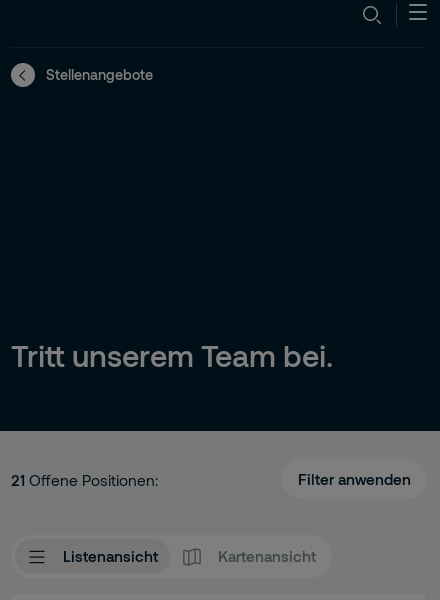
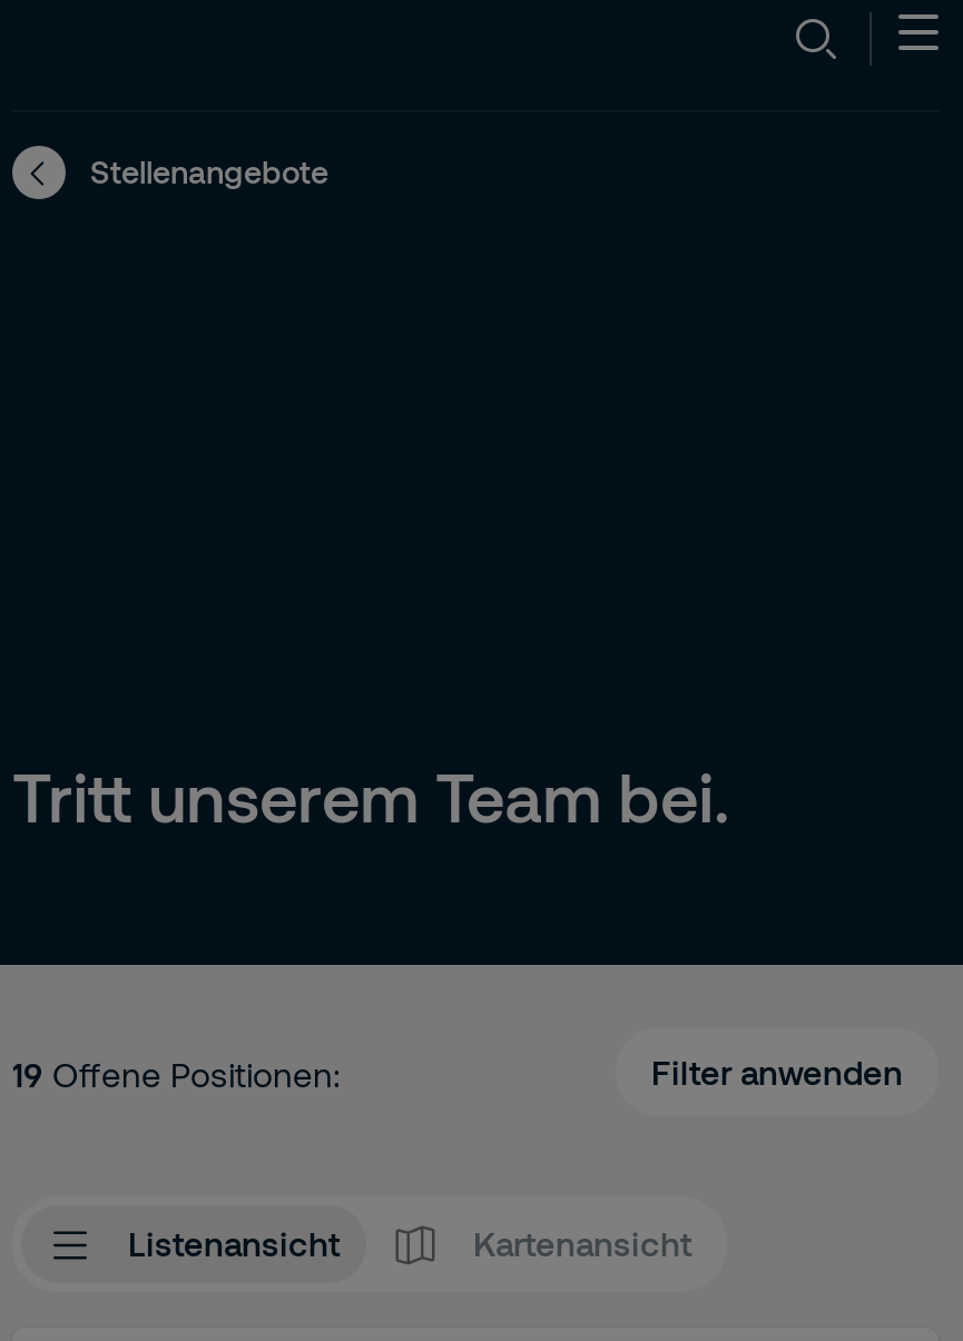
- 21 Offene Positionen:
+ 19 Offene Positionen:
